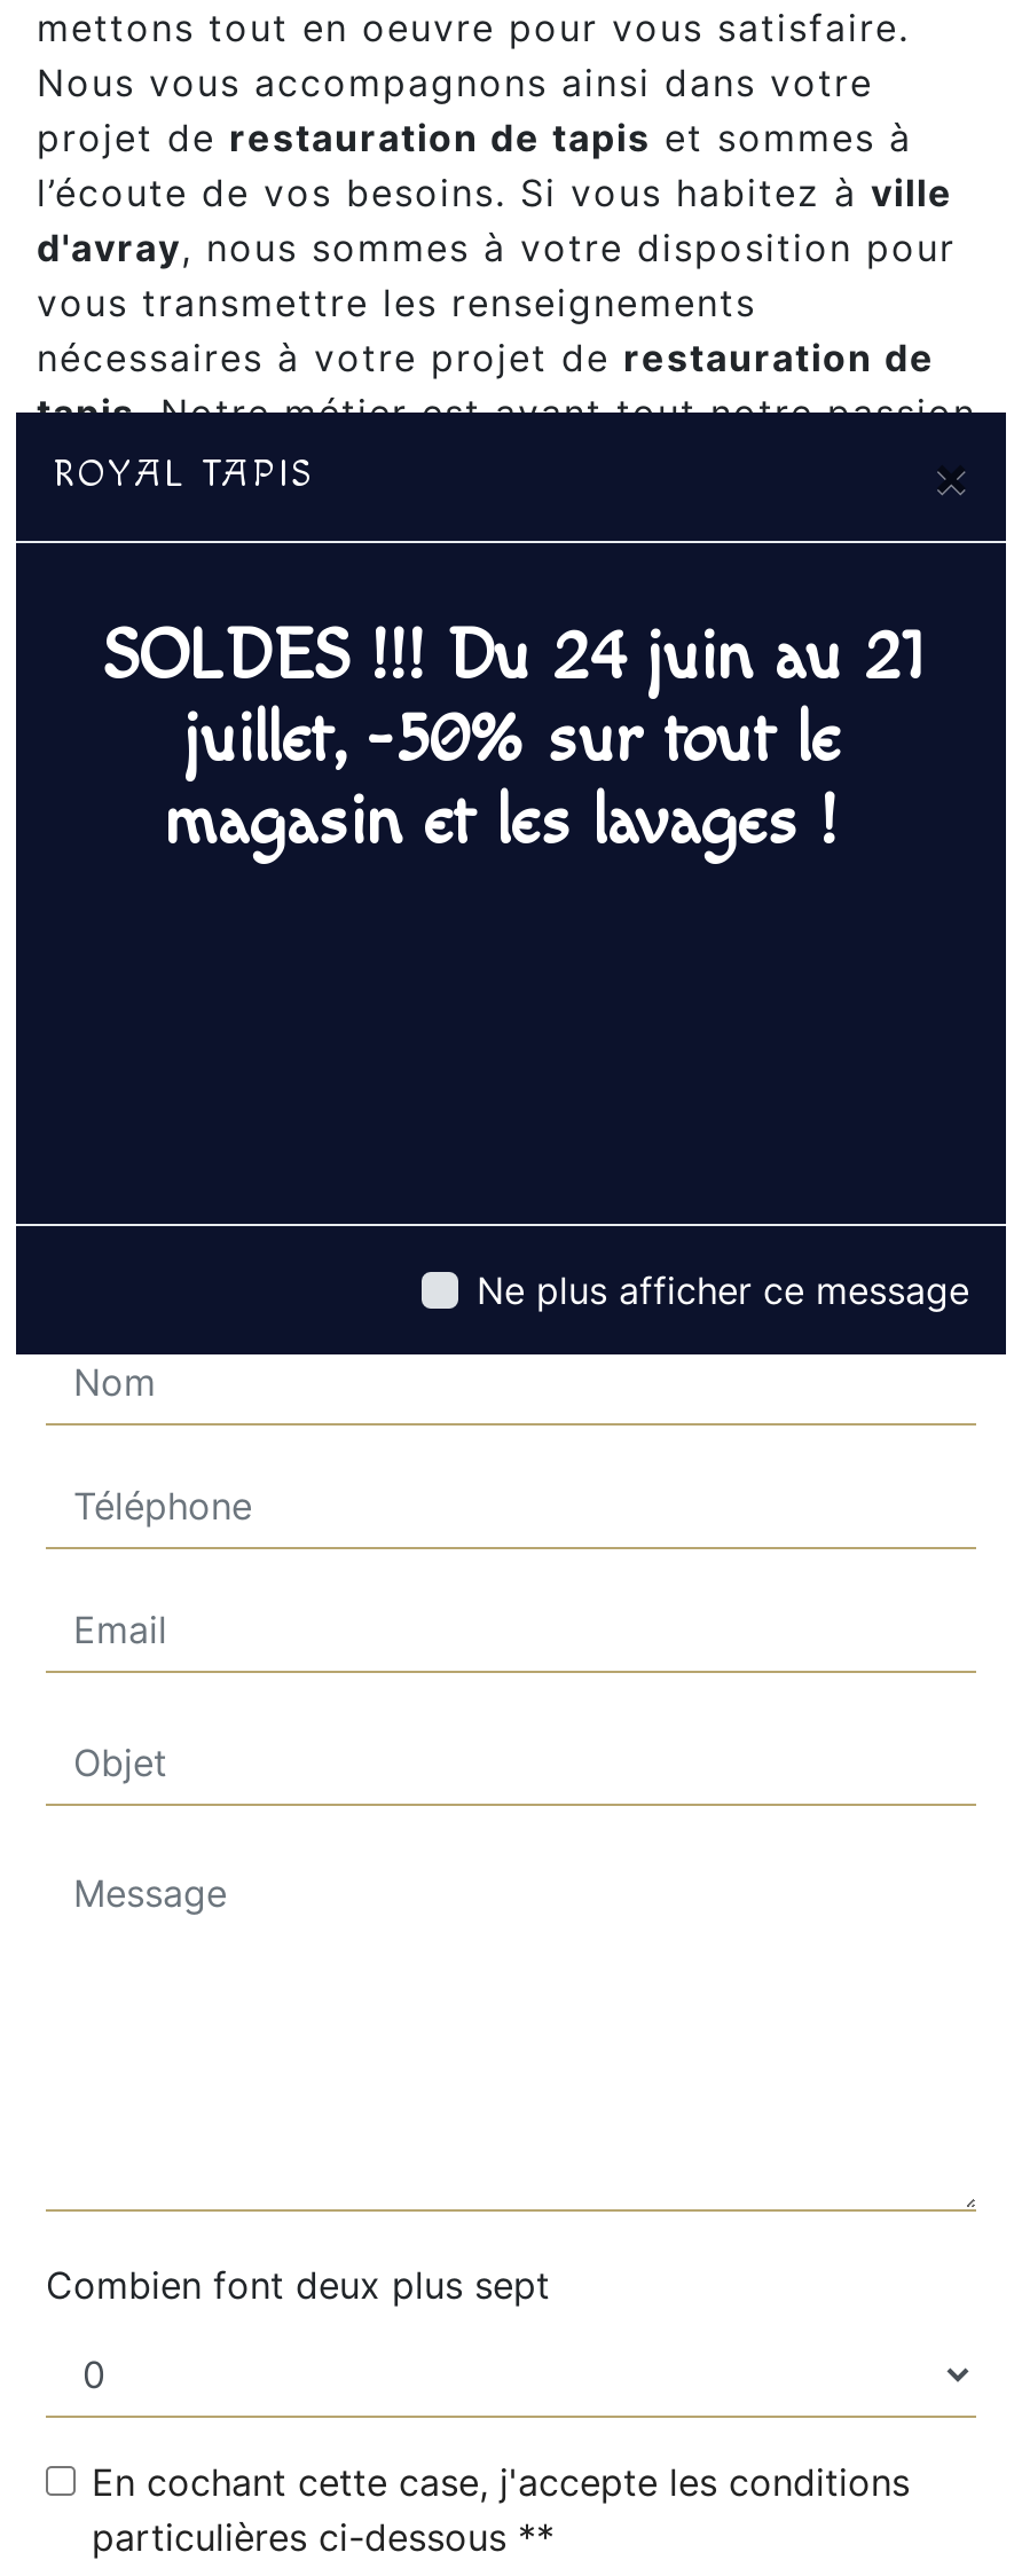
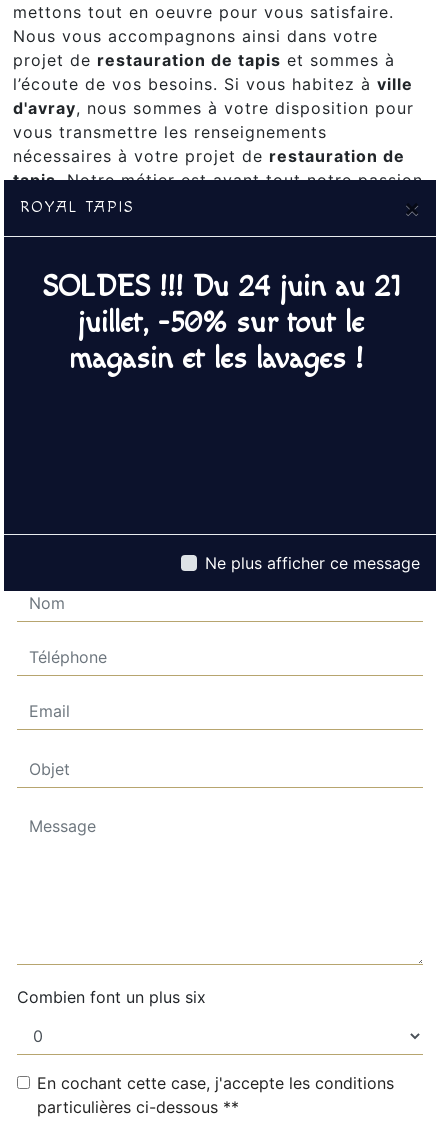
- Combien font deux plus sept
+ Combien font un plus six
